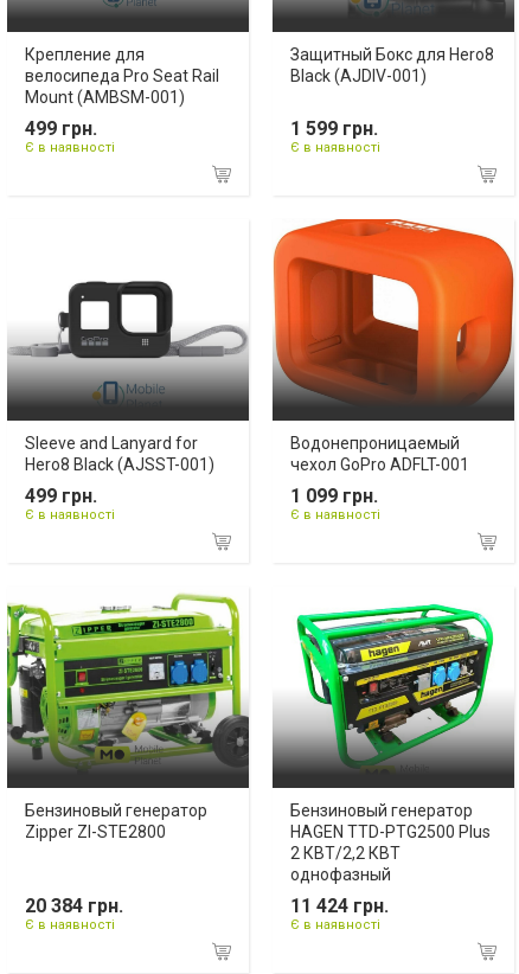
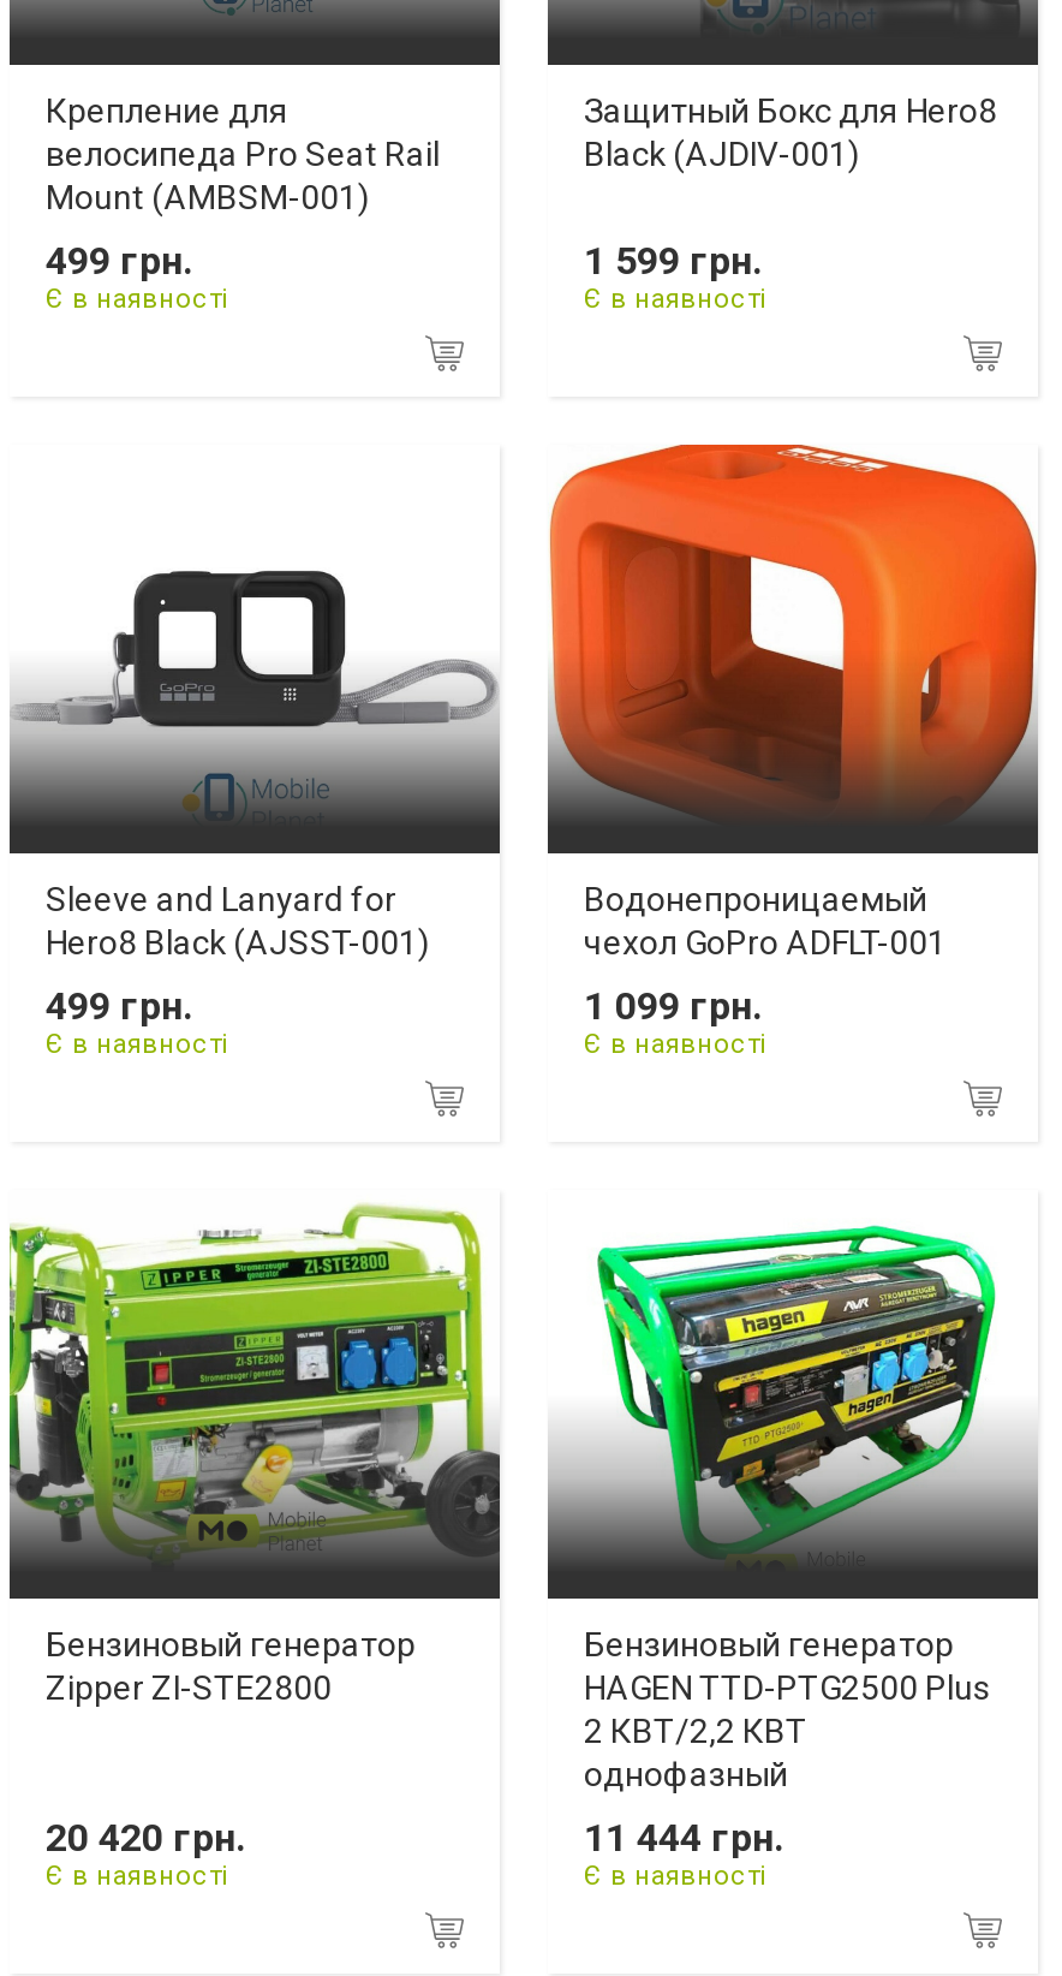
- 20 384 грн.
+ 20 420 грн.

- 11 424 грн.
+ 11 444 грн.
